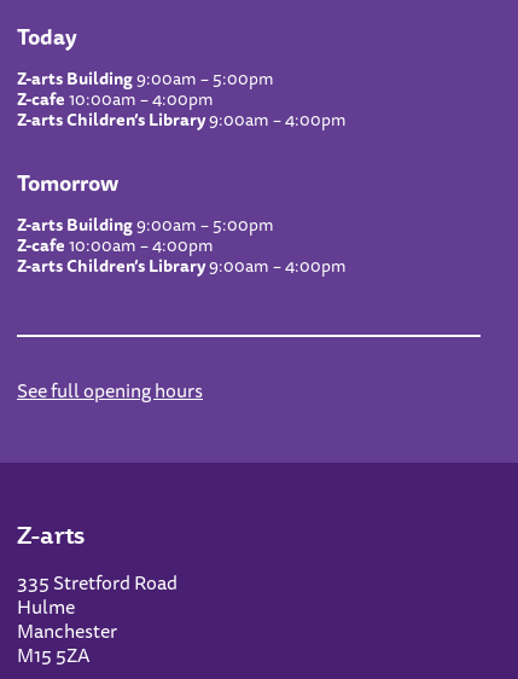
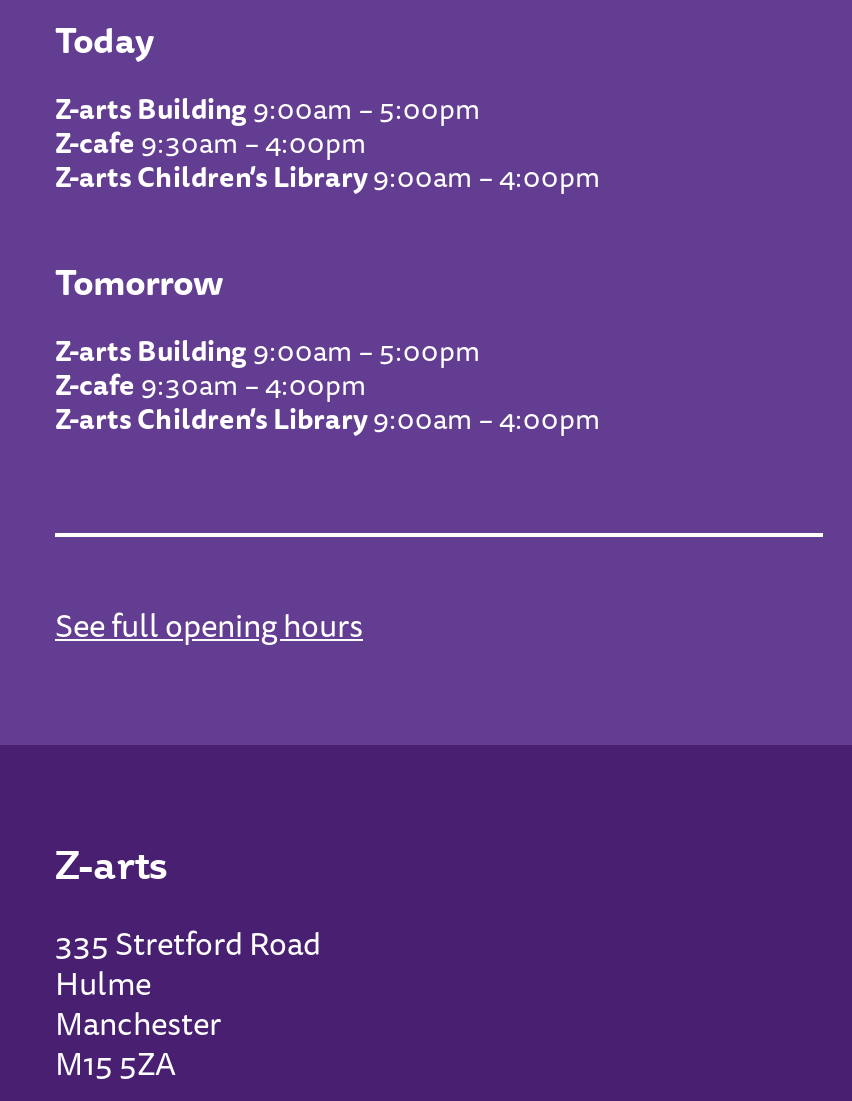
- Z-cafe 10:00am – 4:00pm
+ Z-cafe 9:30am – 4:00pm

- Z-cafe 10:00am – 4:00pm
+ Z-cafe 9:30am – 4:00pm
